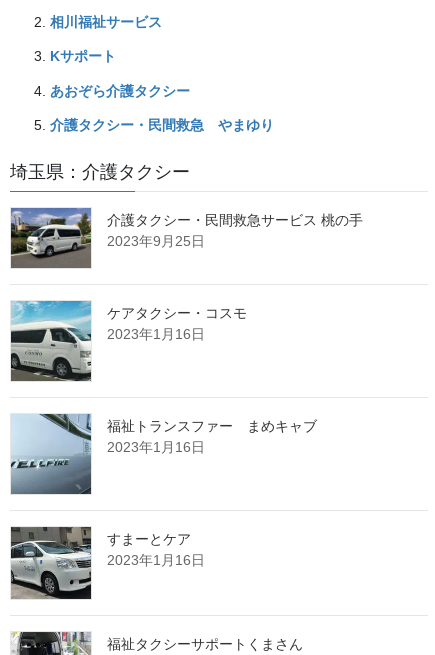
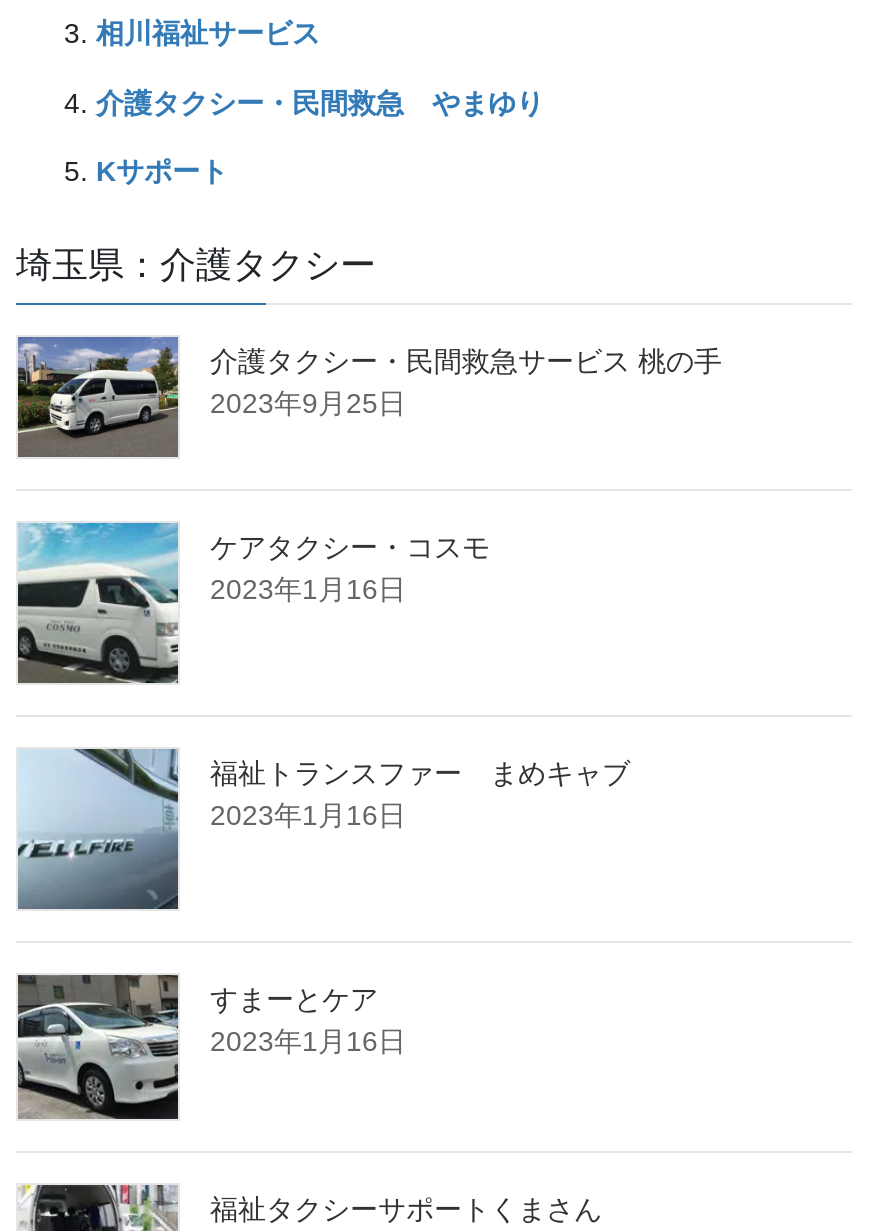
moved down: Kサポート

- あおぞら介護タクシー

moved up: 介護タクシー・民間救急 やまゆり
